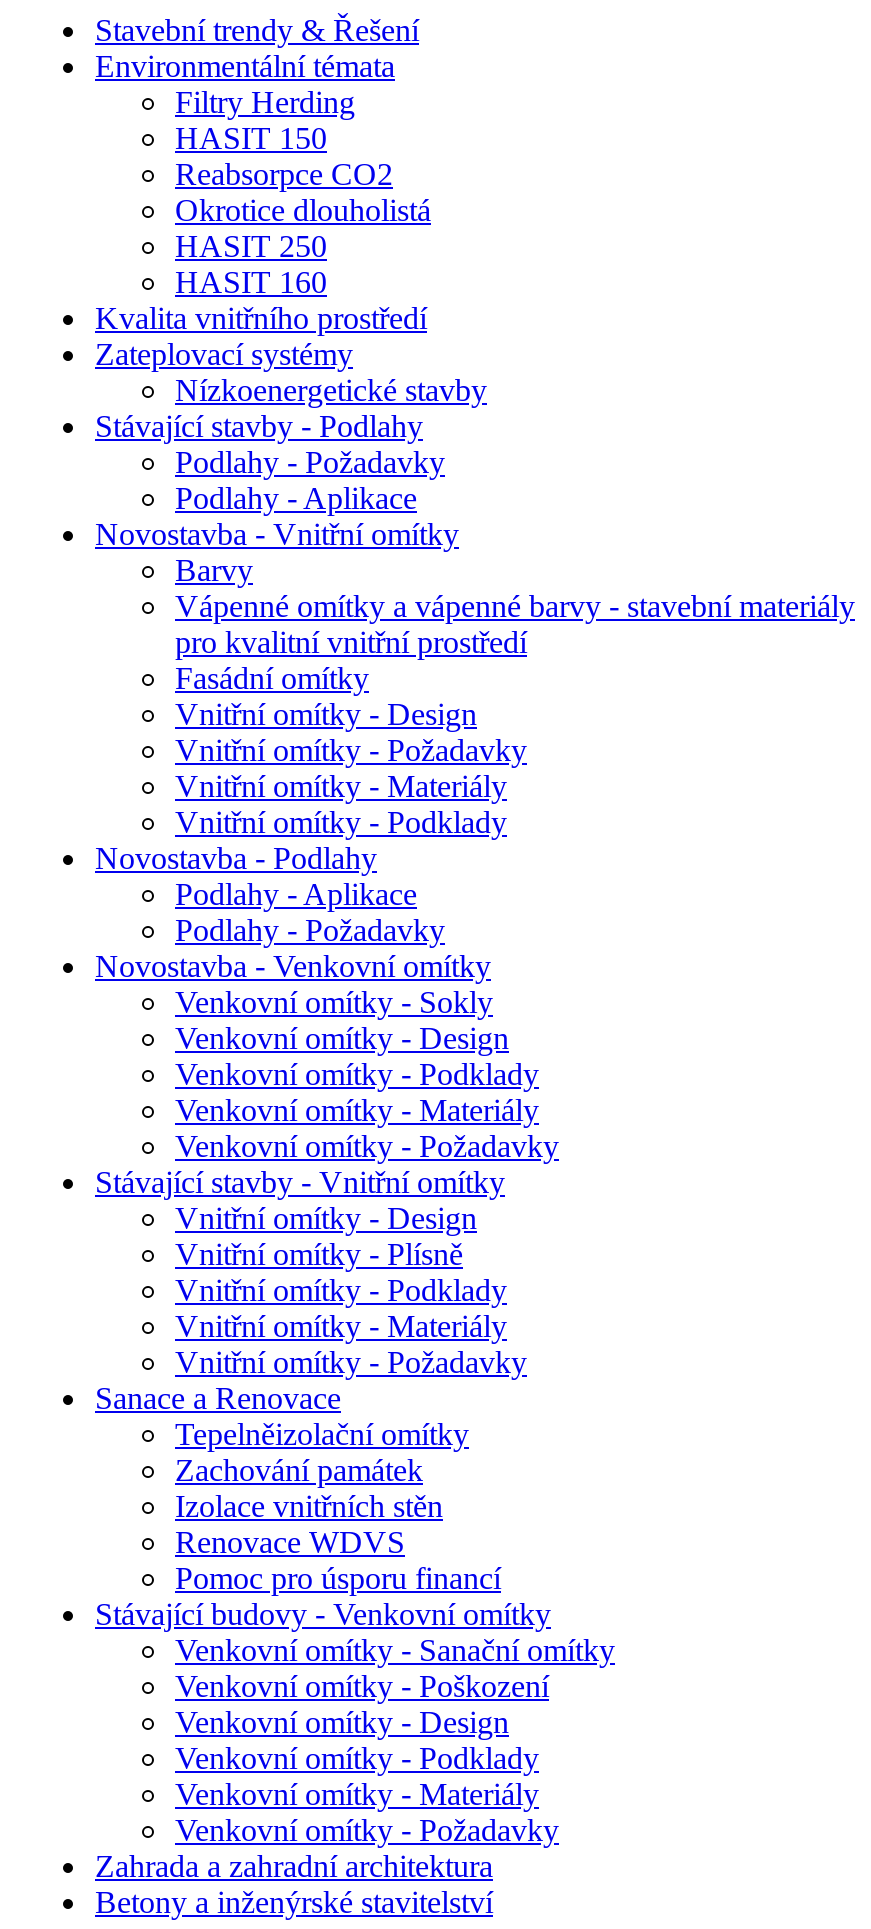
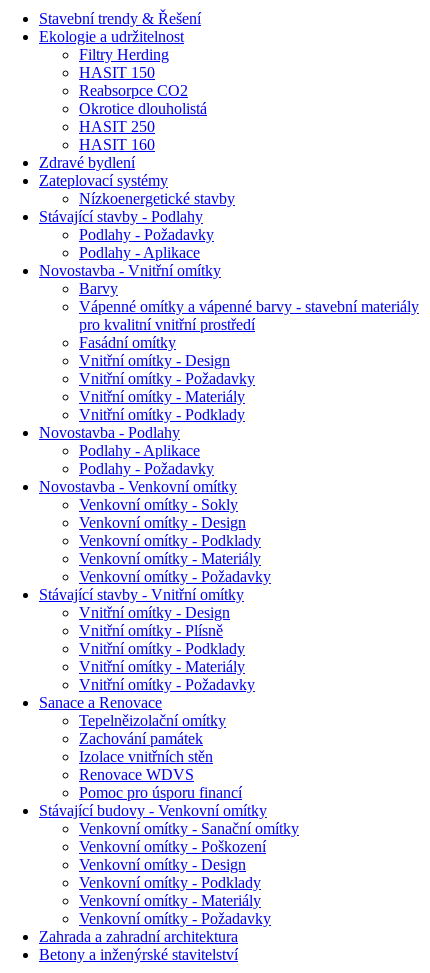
- Environmentální témata
+ Ekologie a udržitelnost

- Kvalita vnitřního prostředí
+ Zdravé bydlení
